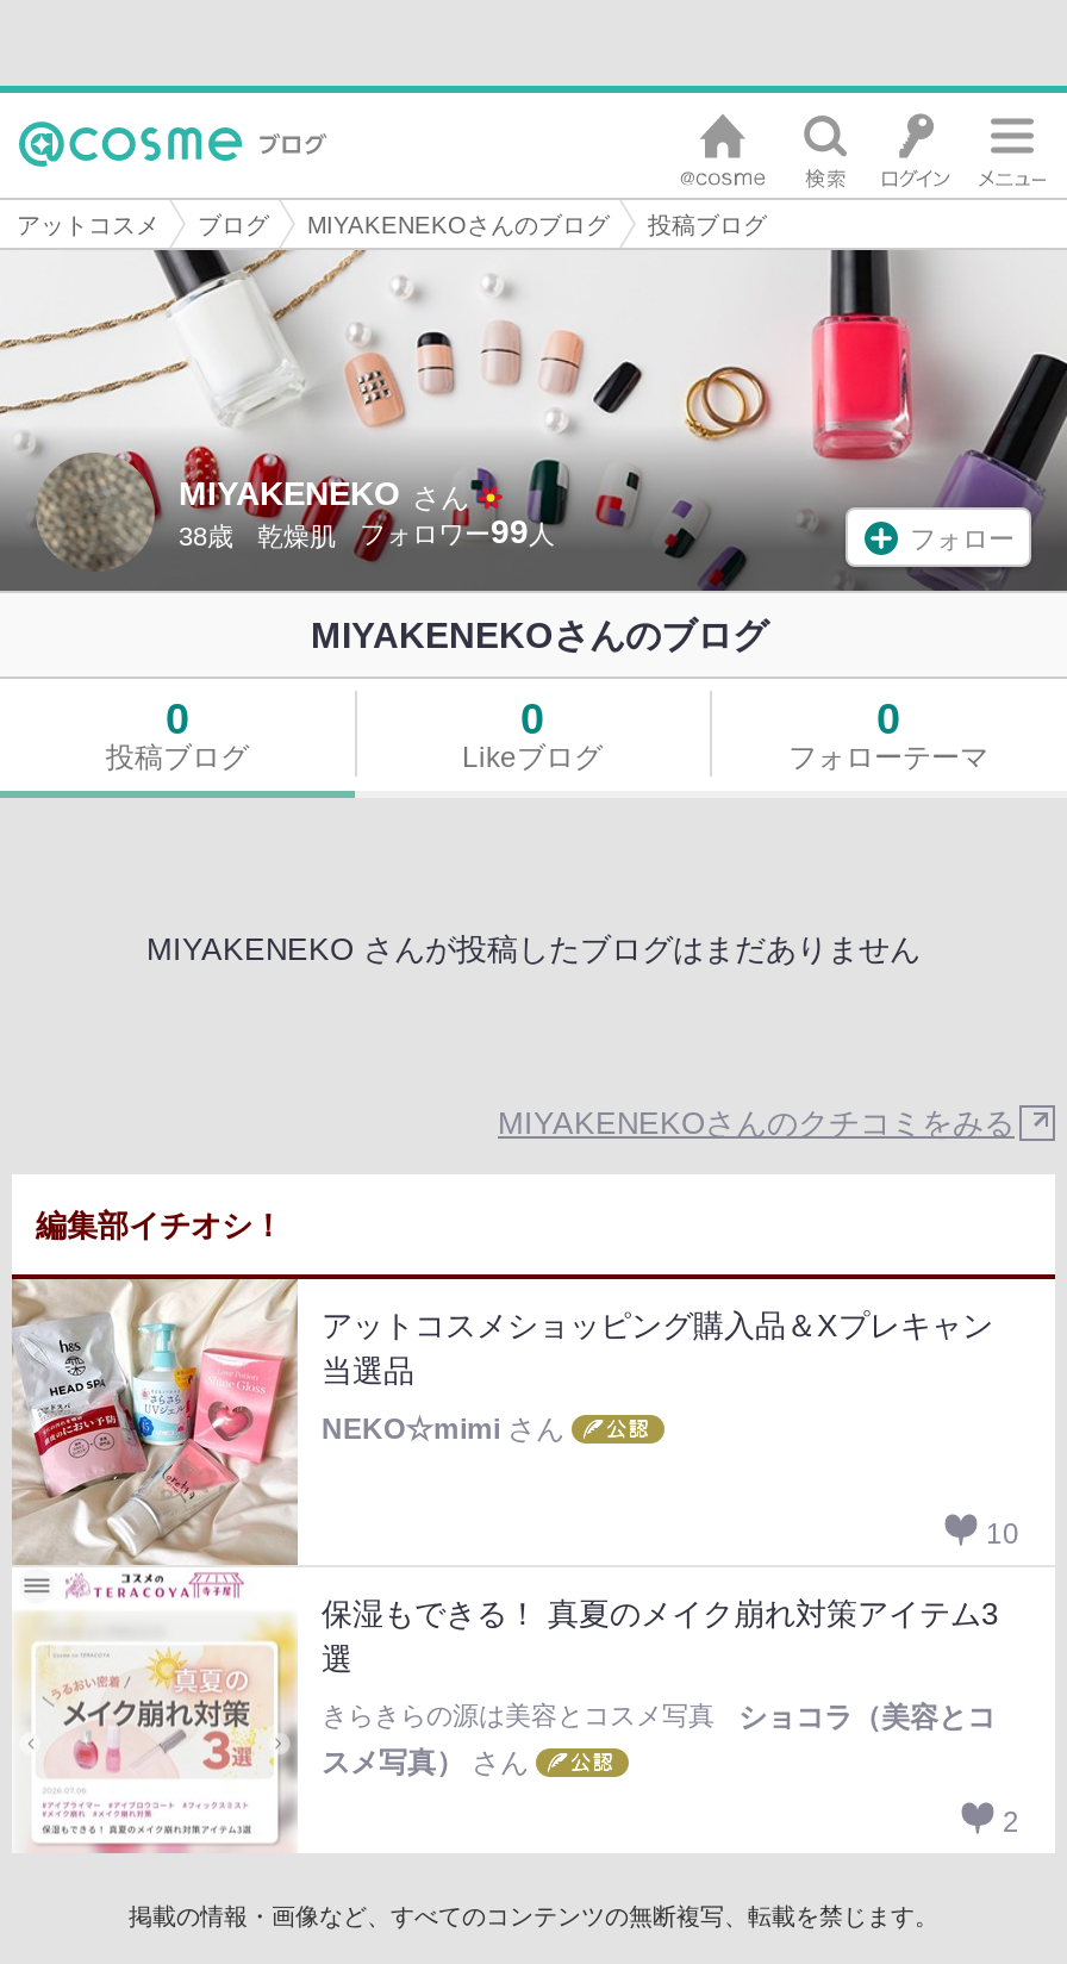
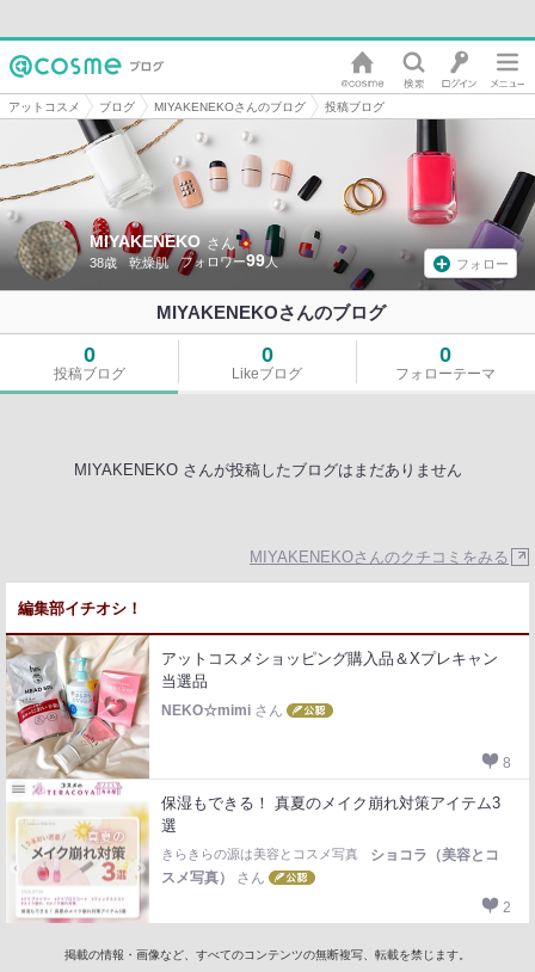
- 10
+ 8
